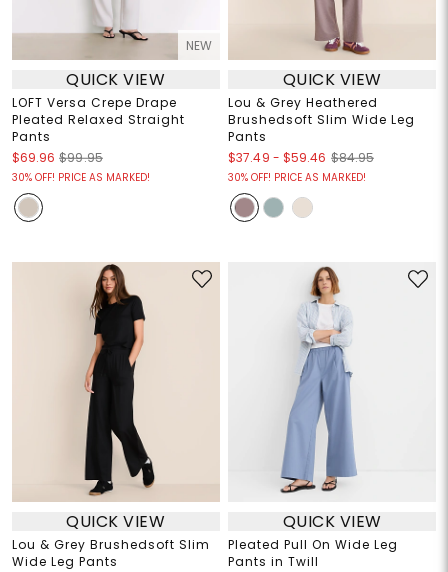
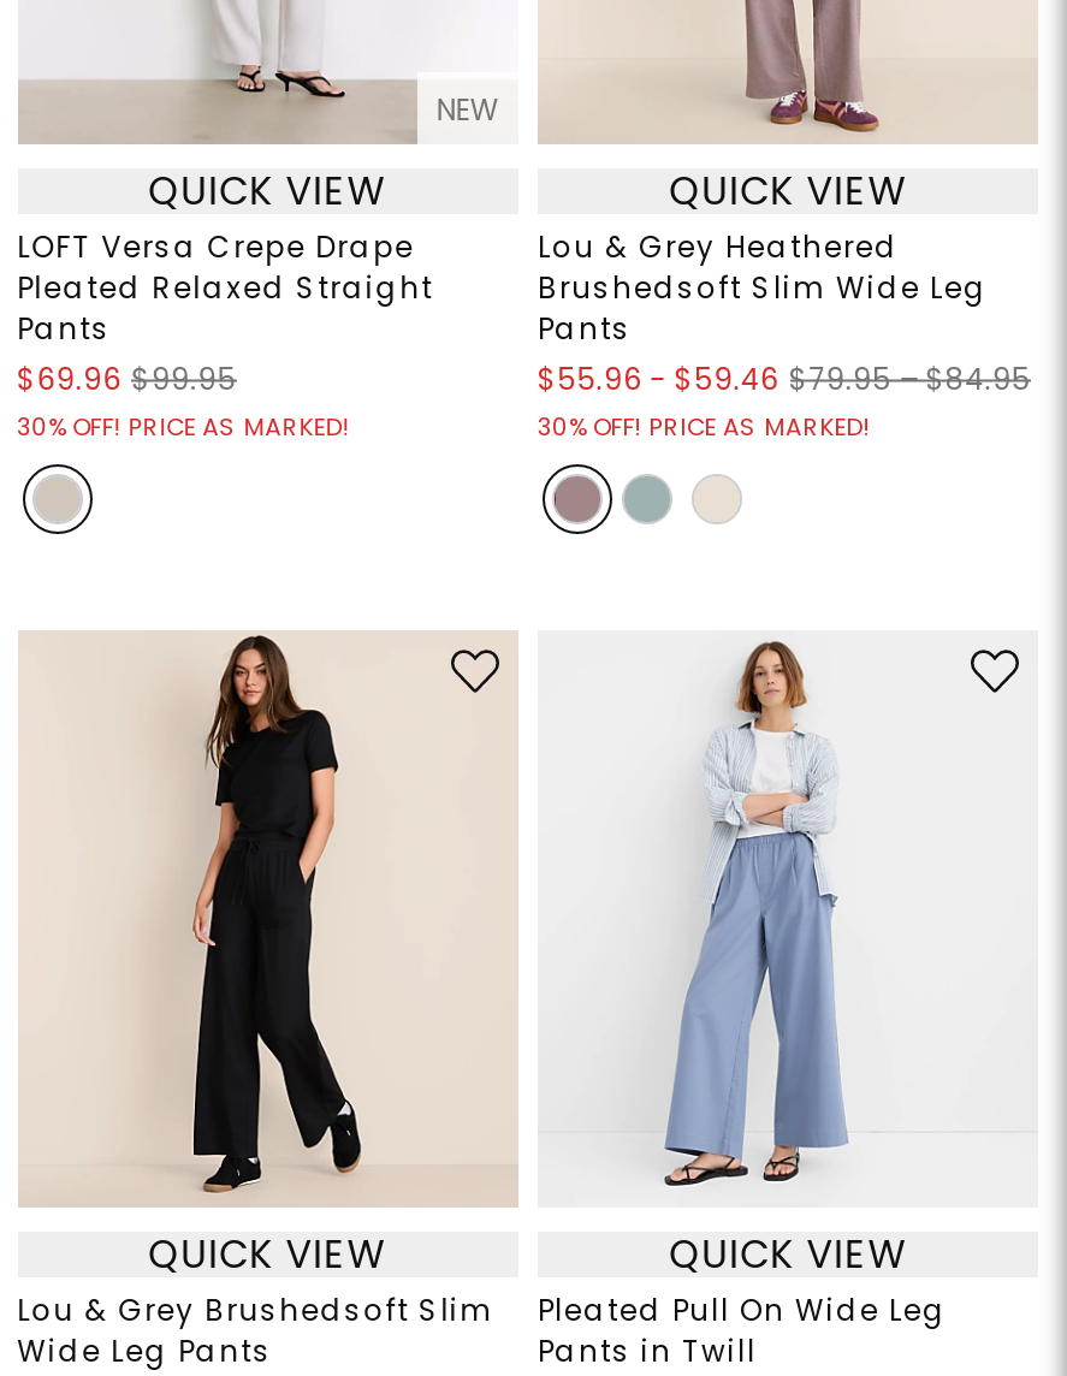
- $37.49 - $59.46 $84.95
+ $55.96 - $59.46 $79.95 – $84.95
